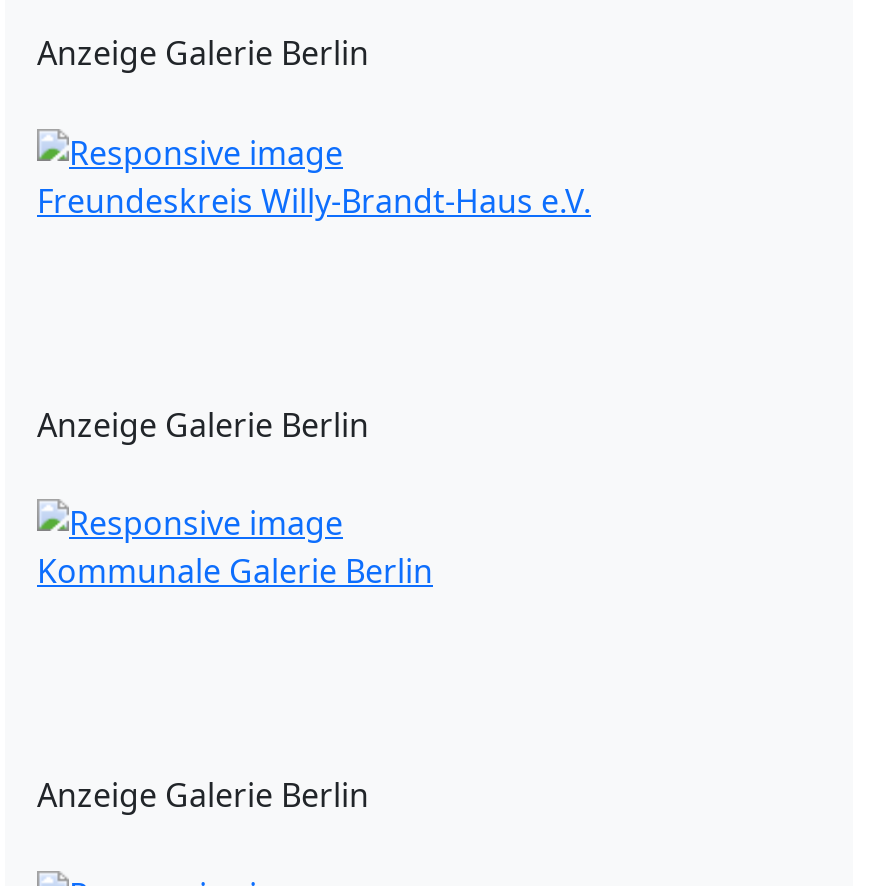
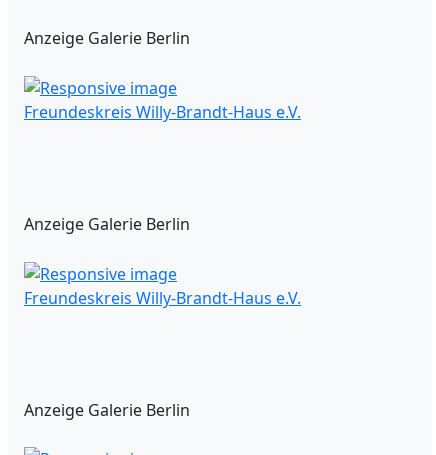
- Kommunale Galerie Berlin
+ Freundeskreis Willy-Brandt-Haus e.V.
